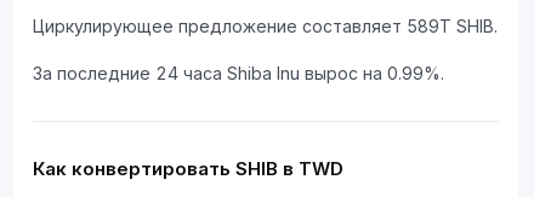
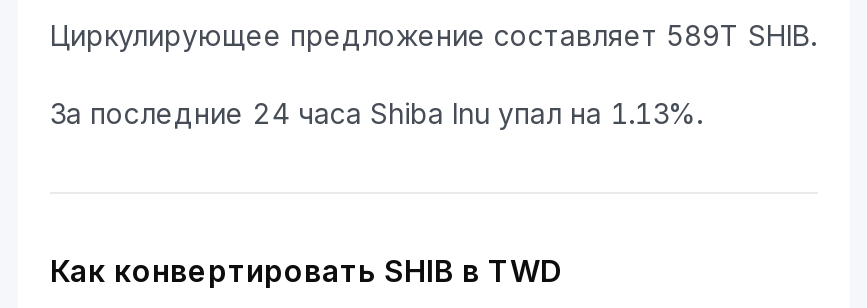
- За последние 24 часа Shiba Inu вырос на 0.99%.
+ За последние 24 часа Shiba Inu упал на 1.13%.
